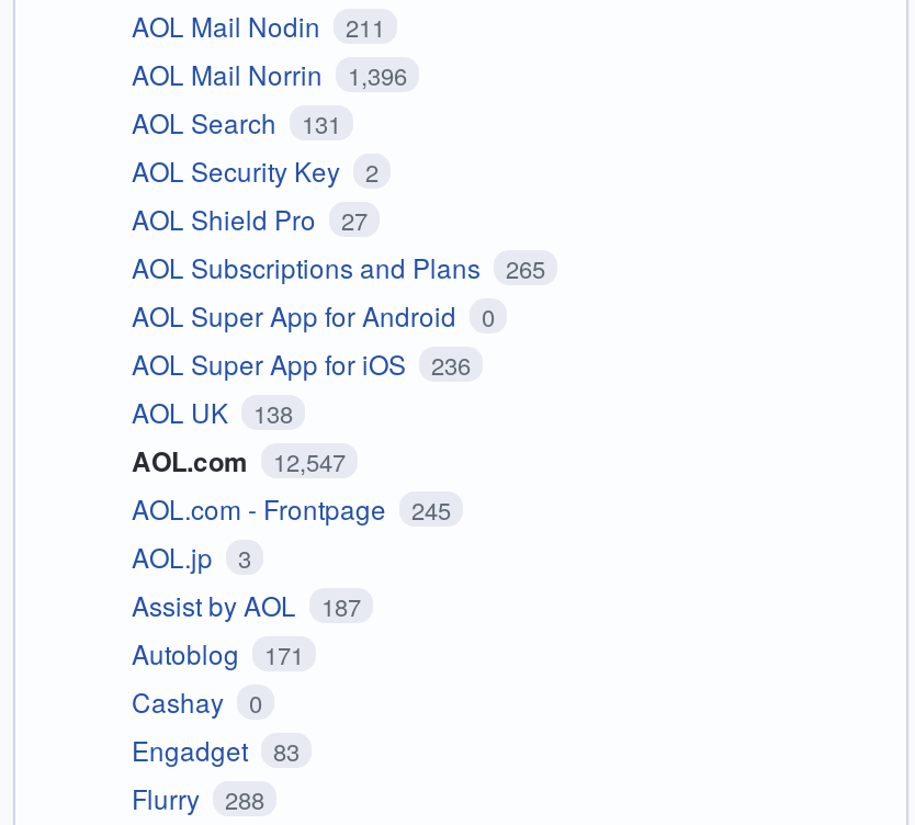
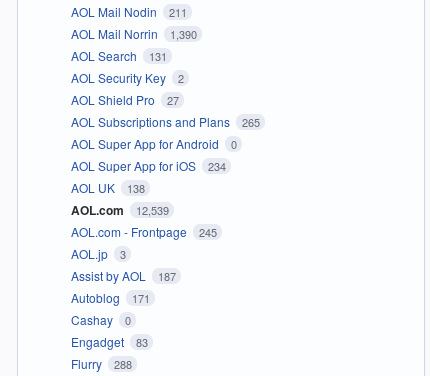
- AOL Mail Norrin 1,396
+ AOL Mail Norrin 1,390

- AOL Super App for iOS 236
+ AOL Super App for iOS 234

- AOL.com 12,547
+ AOL.com 12,539
